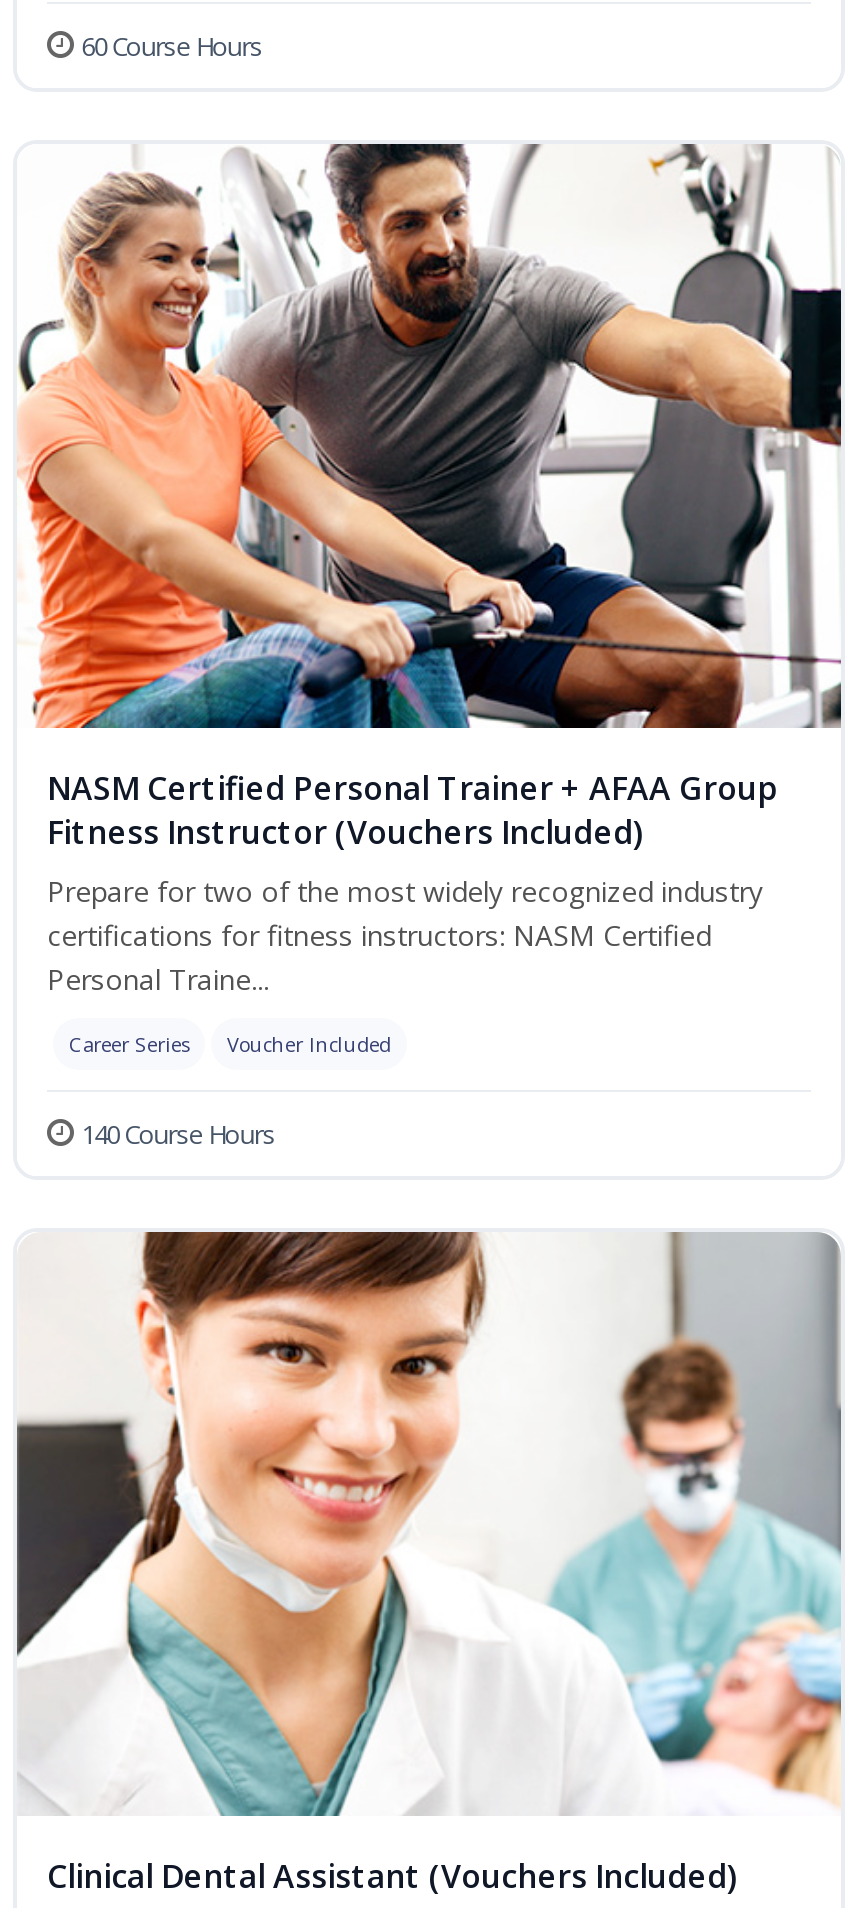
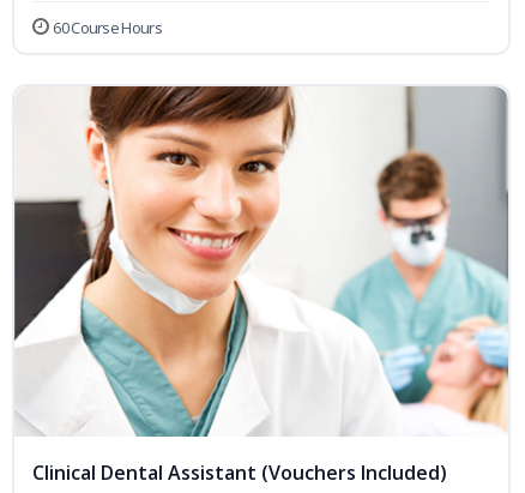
- [image]
- NASM Certified Personal Trainer + AFAA Group
- Fitness Instructor (Vouchers Included)
- Prepare for two of the most widely recognized industry
- certifications for fitness instructors: NASM Certified
- Personal Traine...
- Career Series
- Voucher Included
- 140 Course Hours
